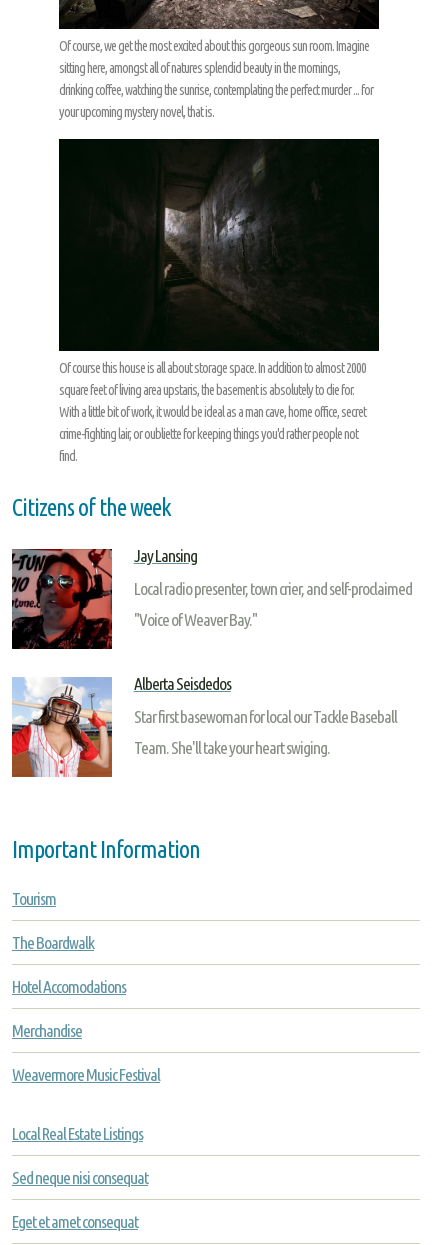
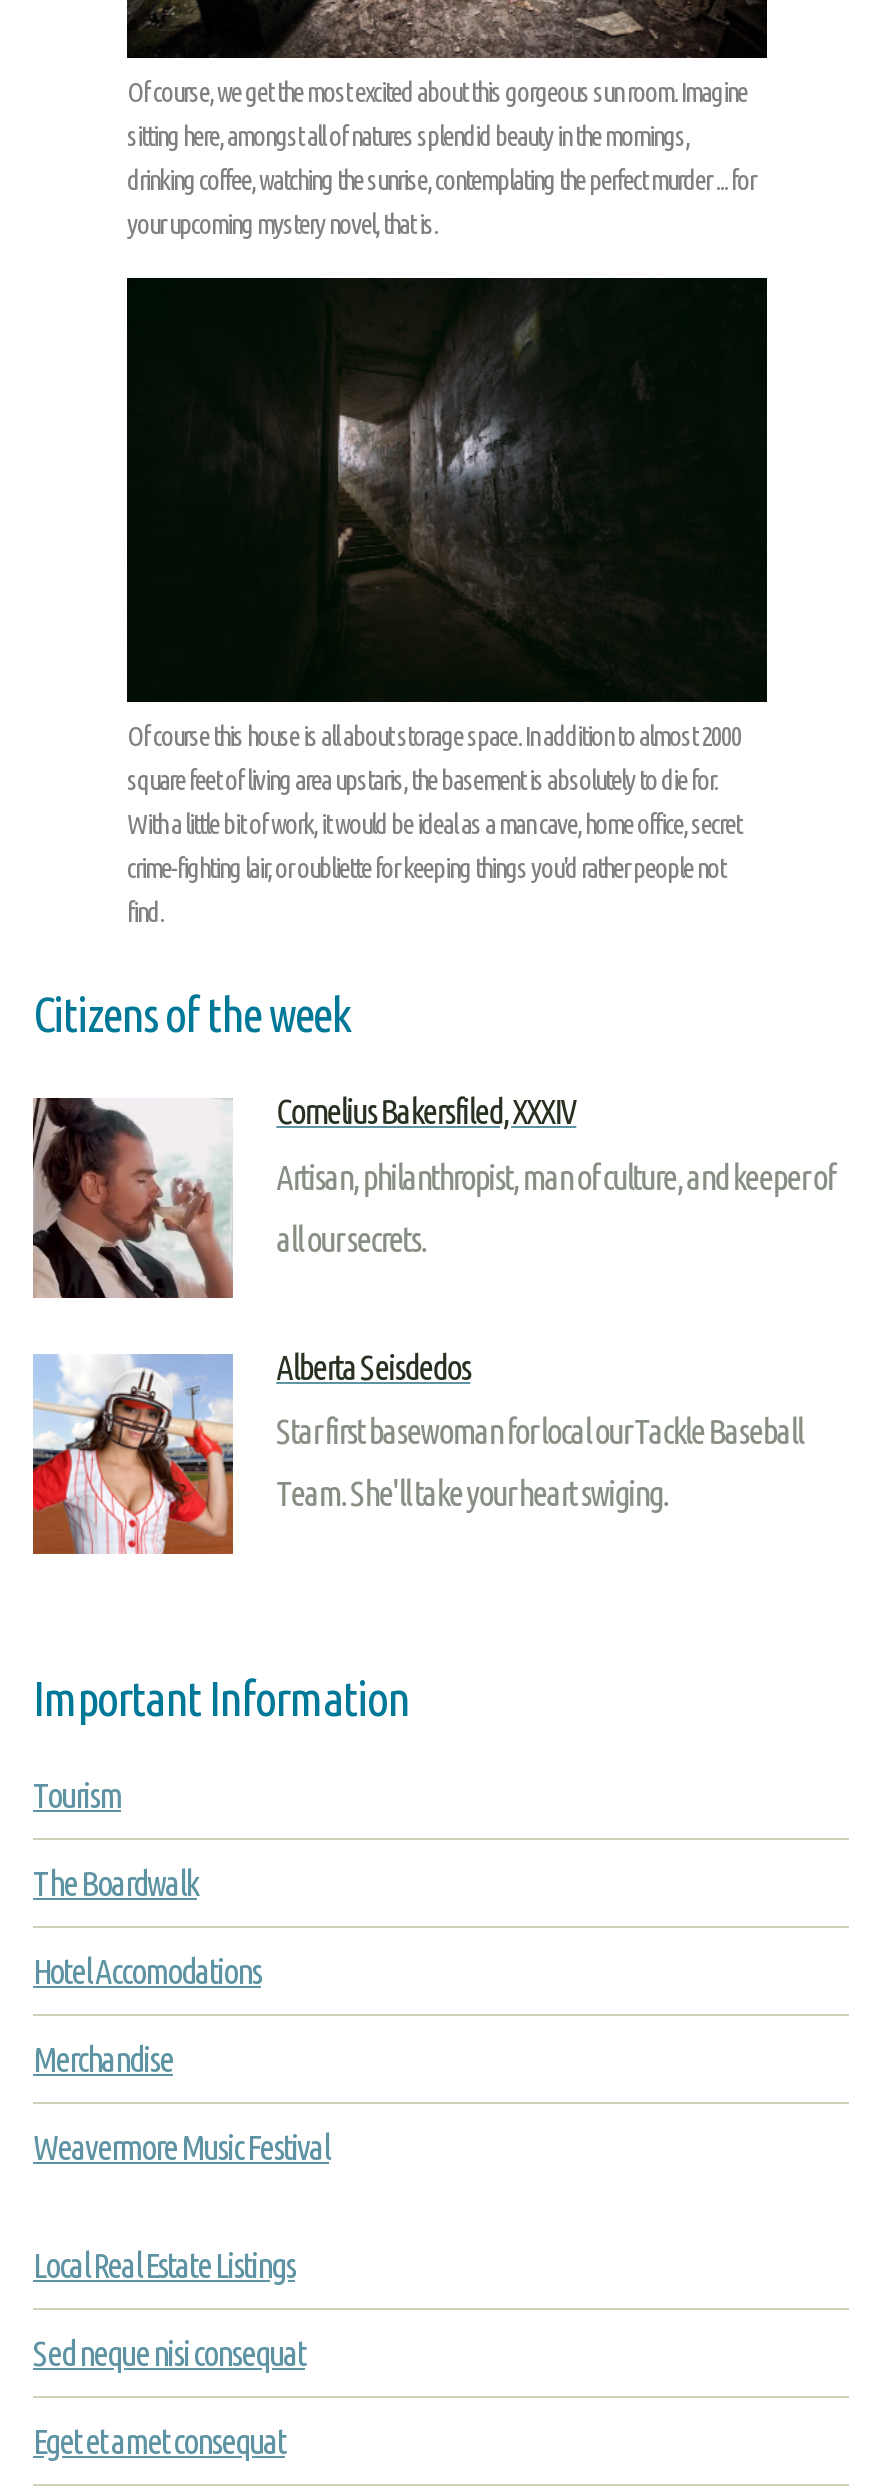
- [image]
- Jay Lansing
+ [image]
+ Cornelius Bakersfiled, XXXIV

- Local radio presenter, town crier, and self-proclaimed
+ Artisan, philanthropist, man of culture, and keeper of

- "Voice of Weaver Bay."
+ all our secrets.
